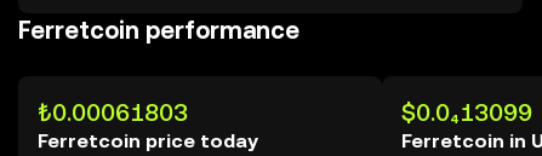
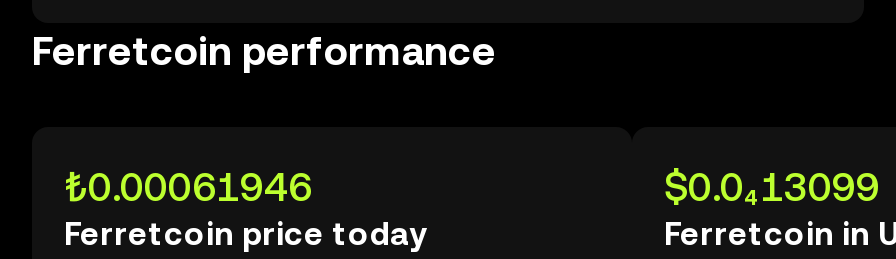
- ₺0.00061803
+ ₺0.00061946
